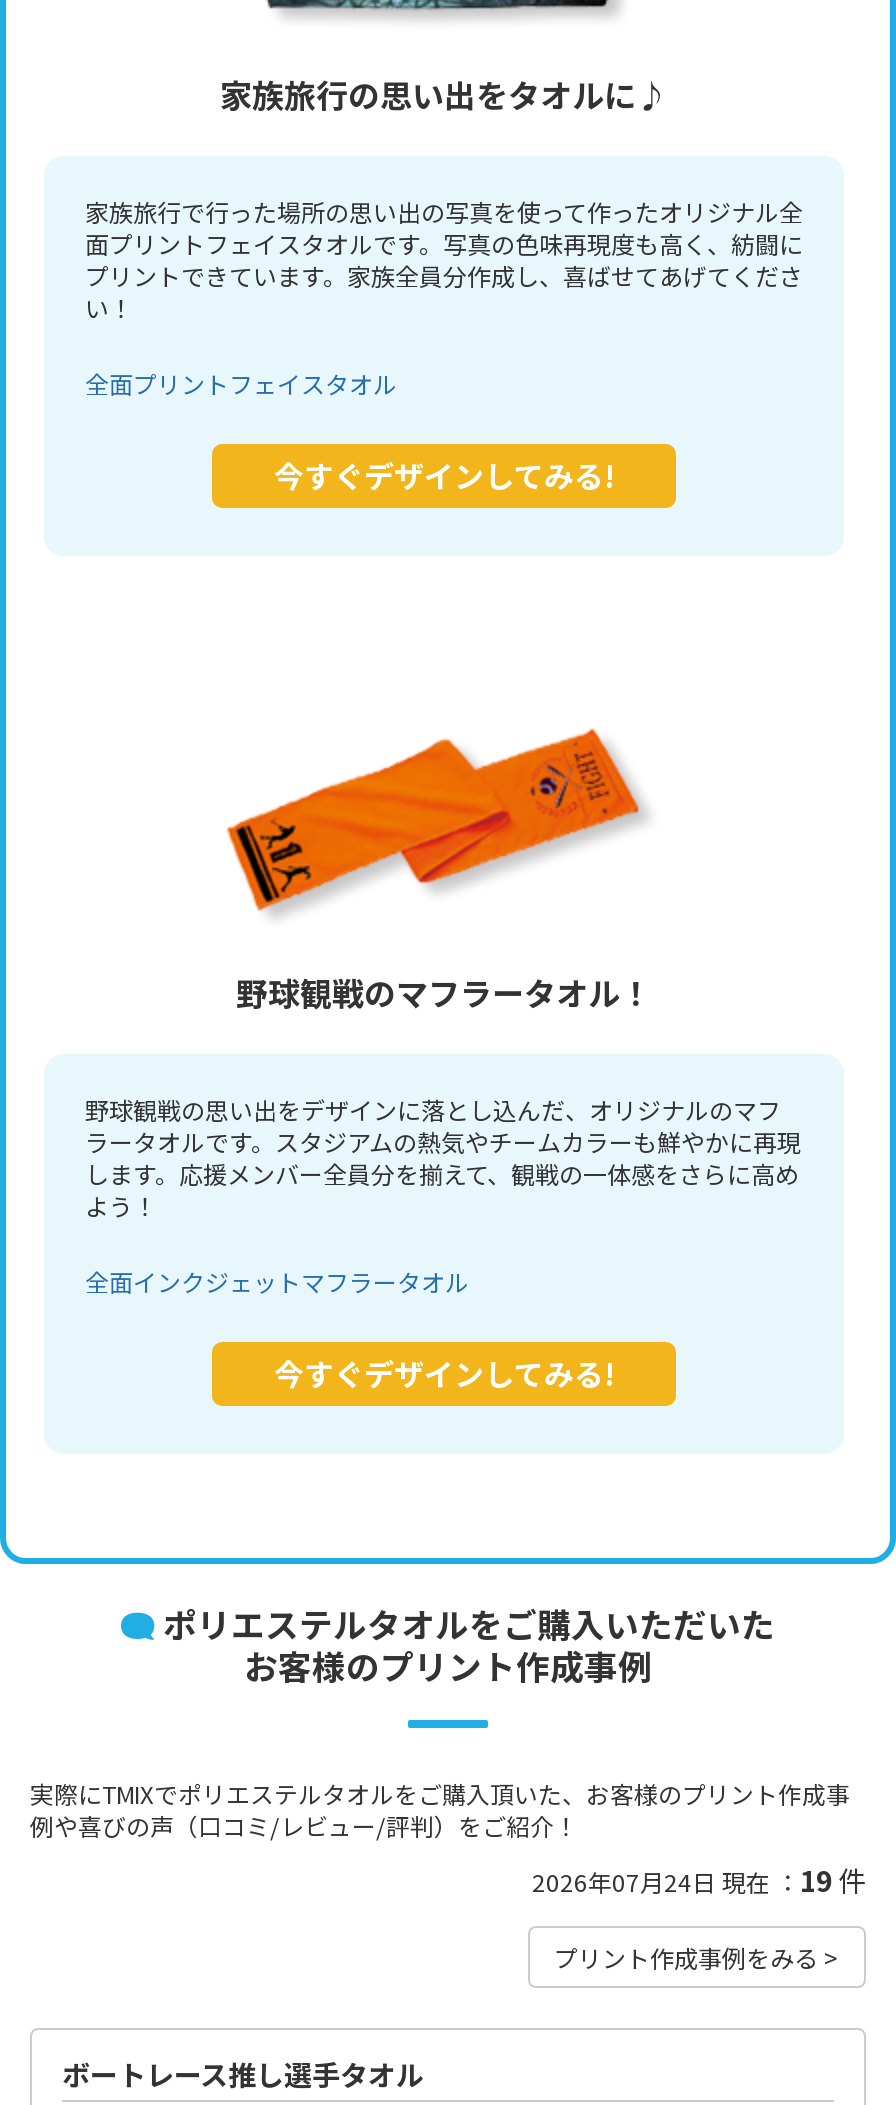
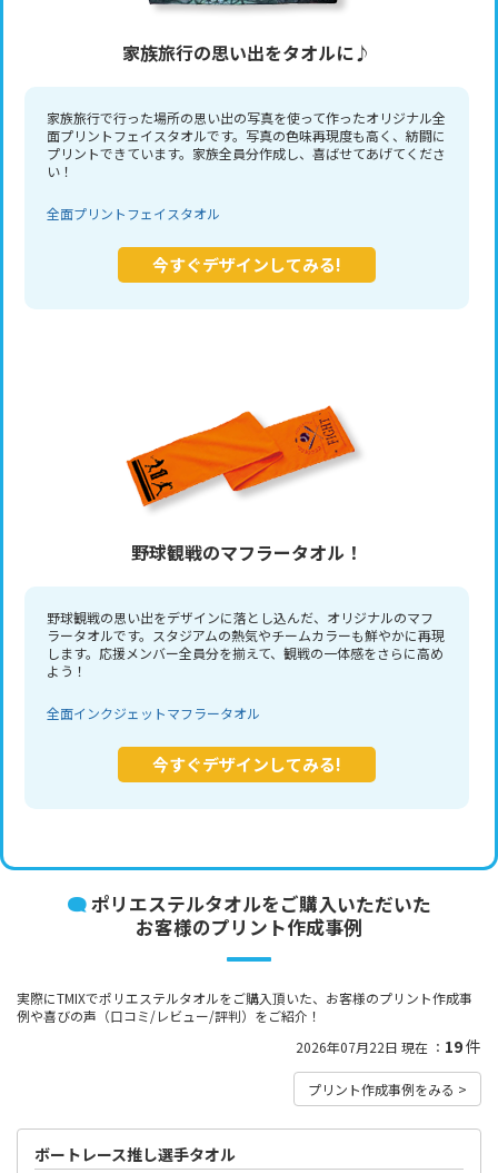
- 2026年07月24日 現在 ：19件
+ 2026年07月22日 現在 ：19件
